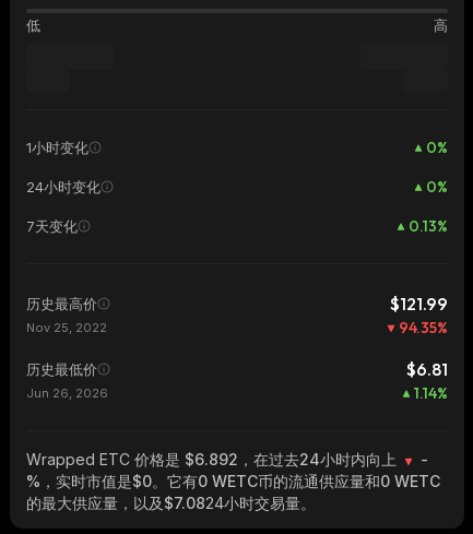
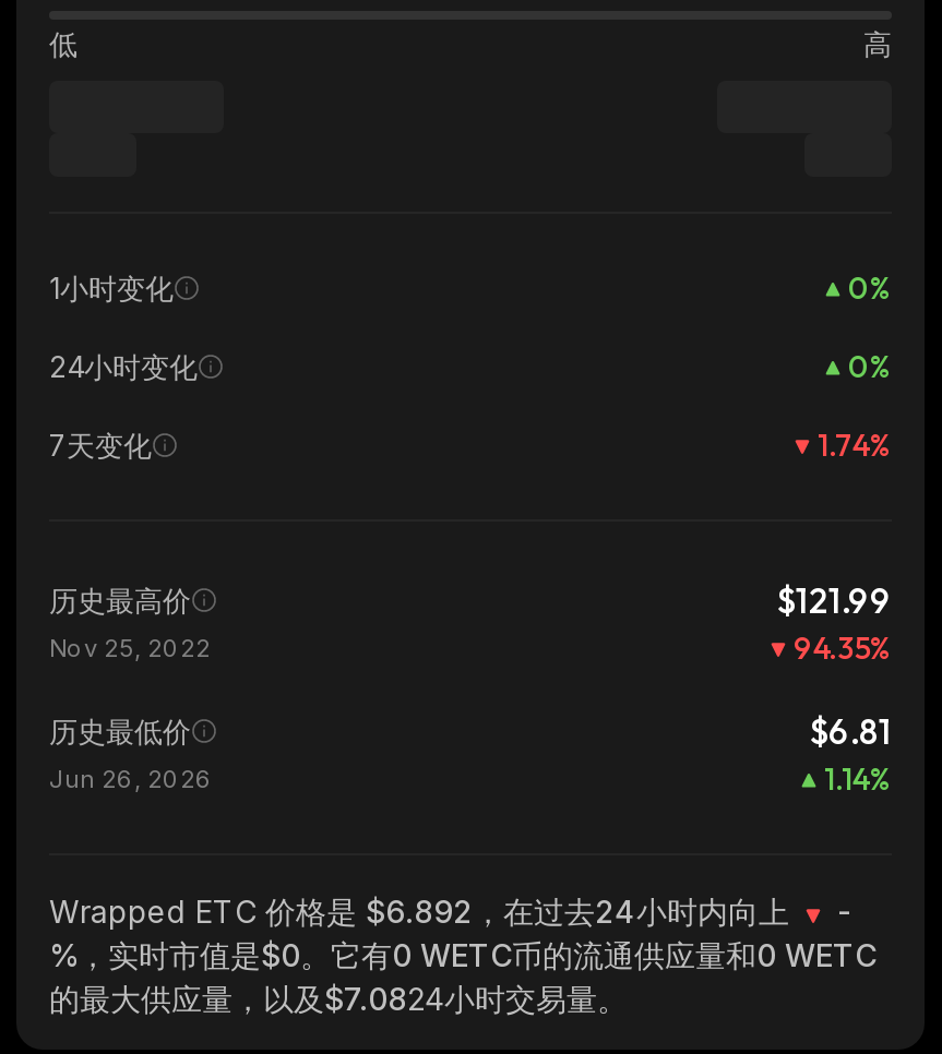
- 0.13%
+ 1.74%
